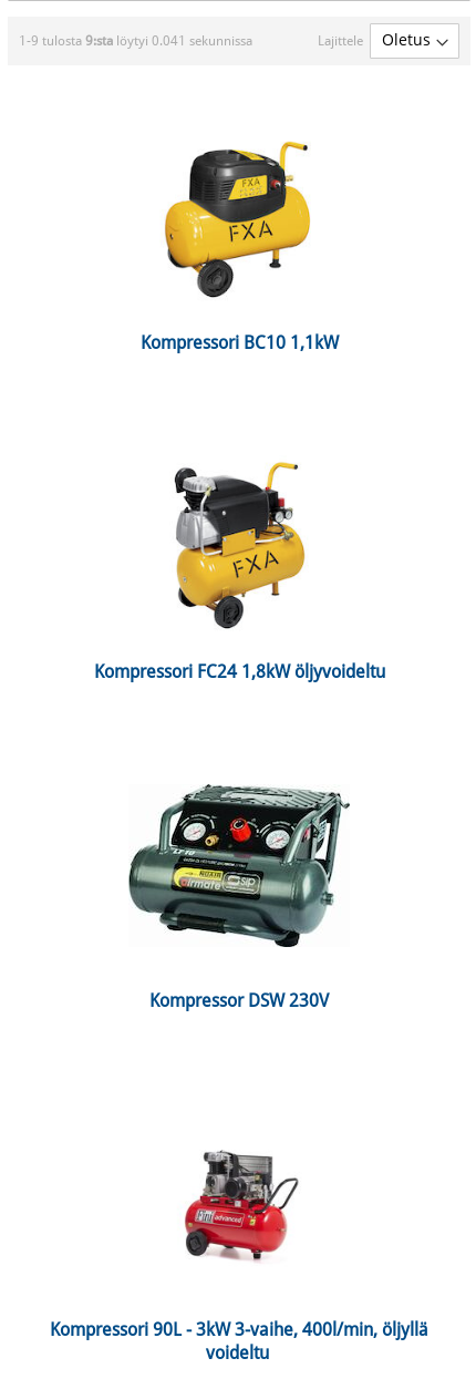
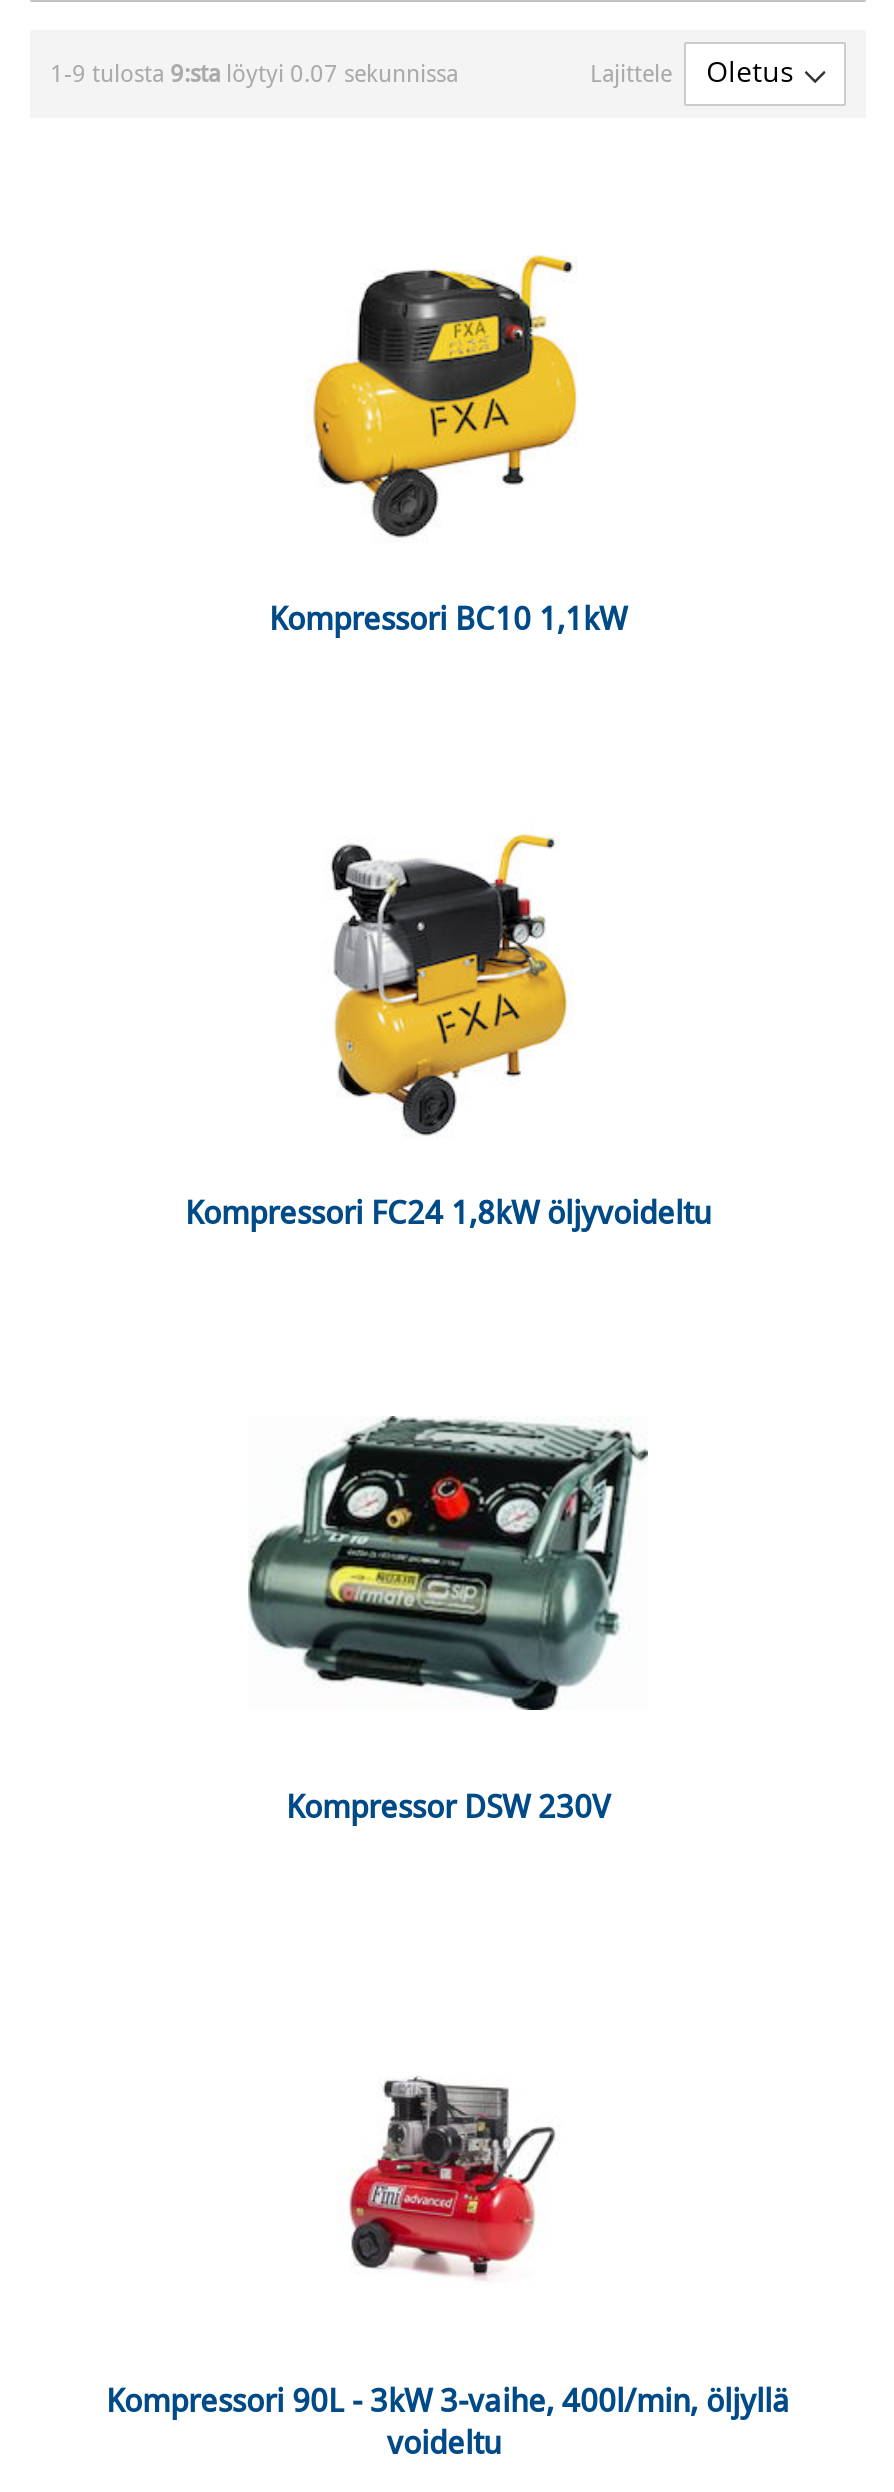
- 1-9 tulosta 9:sta löytyi 0.041 sekunnissa
+ 1-9 tulosta 9:sta löytyi 0.07 sekunnissa
